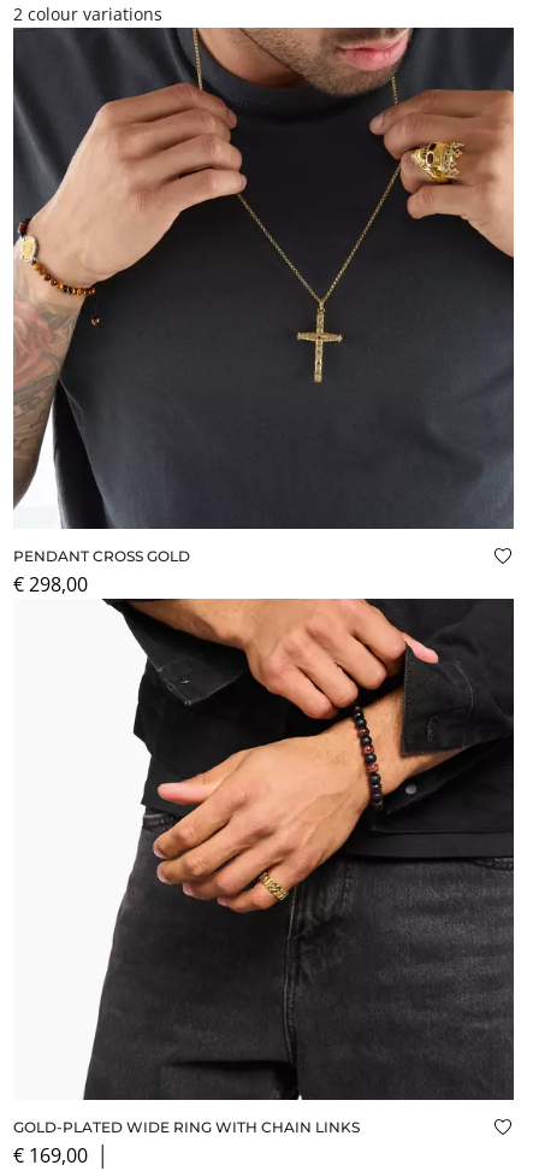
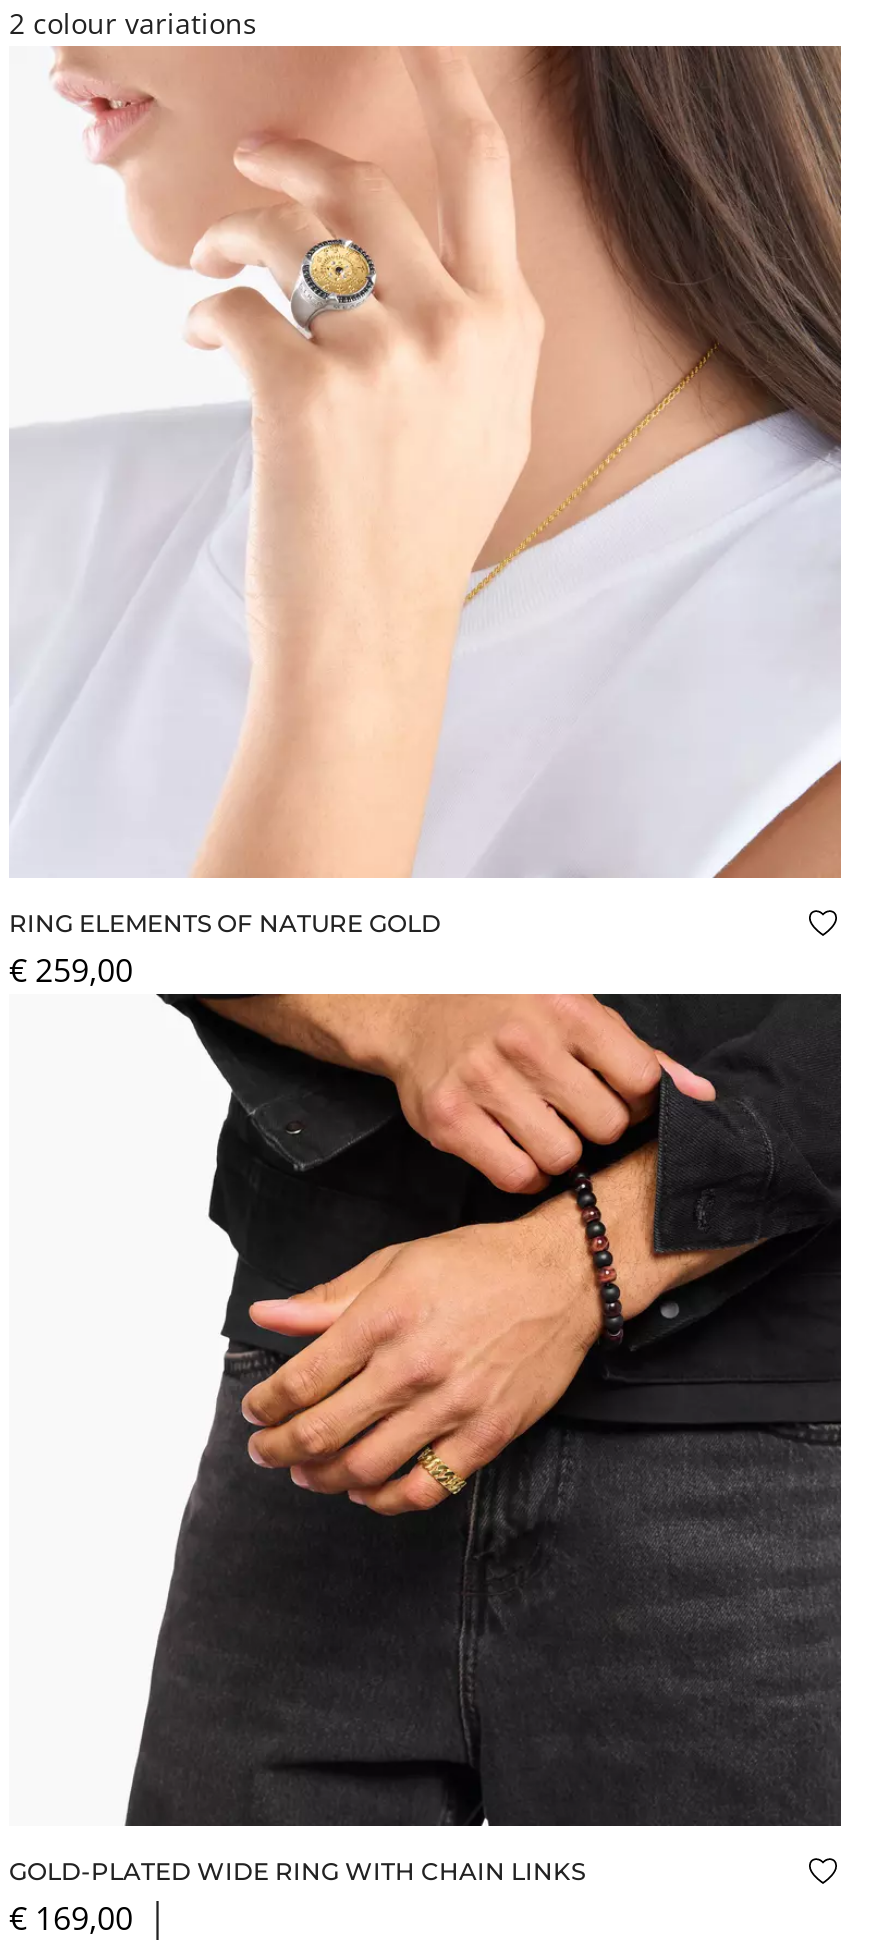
- [image]
- PENDANT CROSS GOLD
- € 298,00
+ [image]
+ RING ELEMENTS OF NATURE GOLD
+ € 259,00
